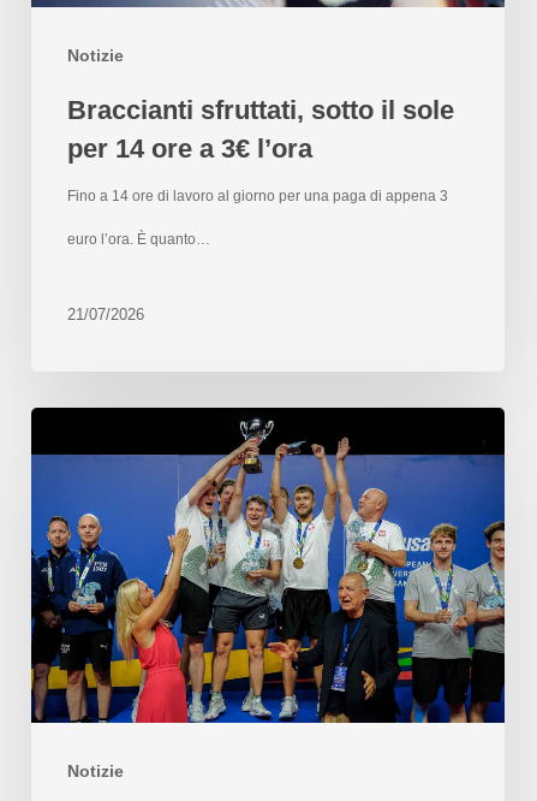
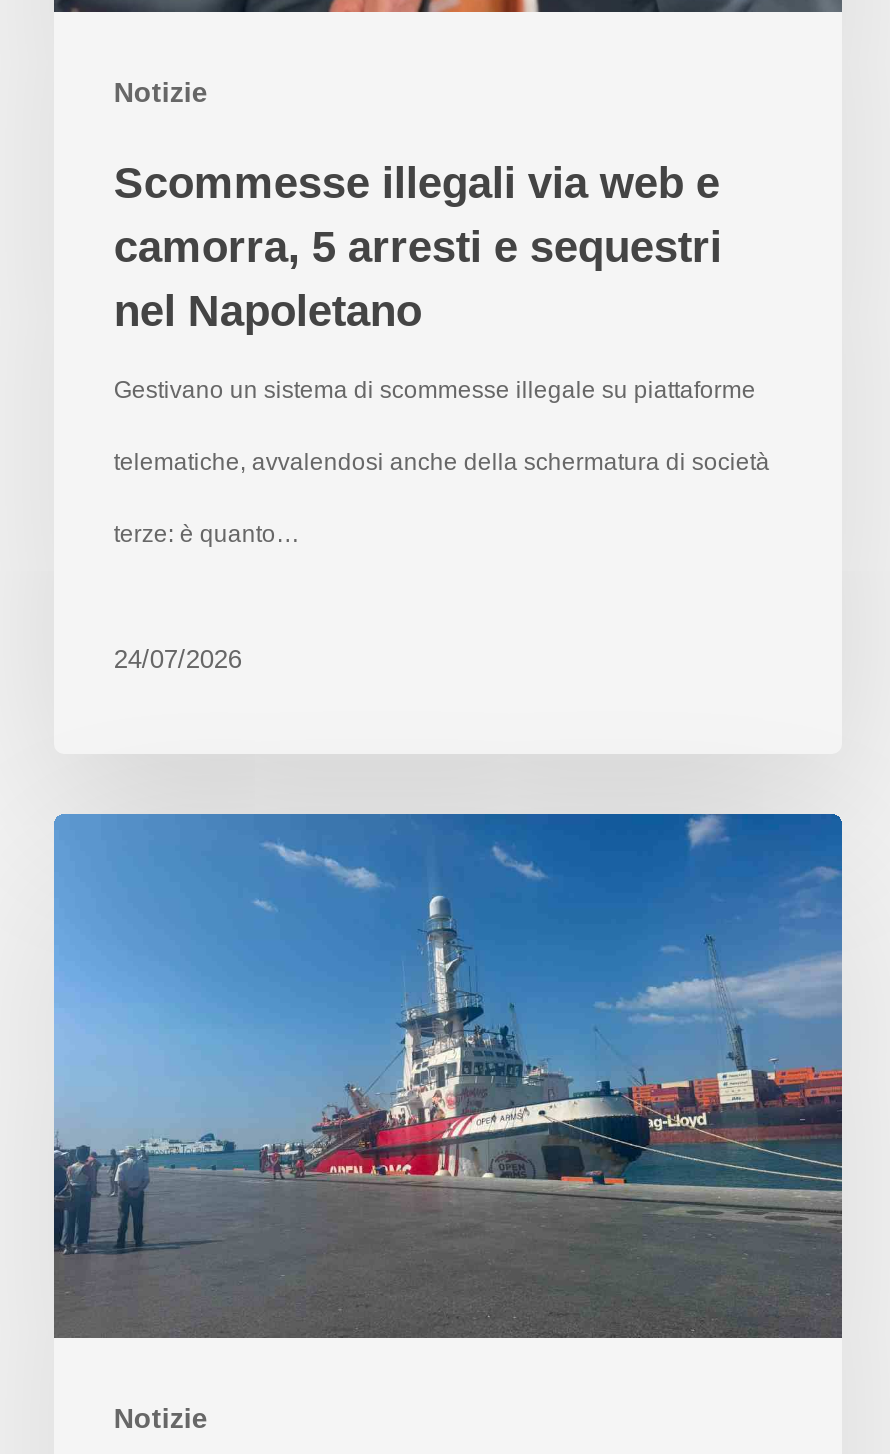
- Braccianti sfruttati, sotto il sole
- per 14 ore a 3€ l’ora
- Fino a 14 ore di lavoro al giorno per una paga di appena 3
- euro l’ora. È quanto…
+ Scommesse illegali via web e
+ camorra, 5 arresti e sequestri
+ nel Napoletano
+ Gestivano un sistema di scommesse illegale su piattaforme
+ telematiche, avvalendosi anche della schermatura di società
+ terze: è quanto…

- 21/07/2026
+ 24/07/2026

- [image]
+ [image]
